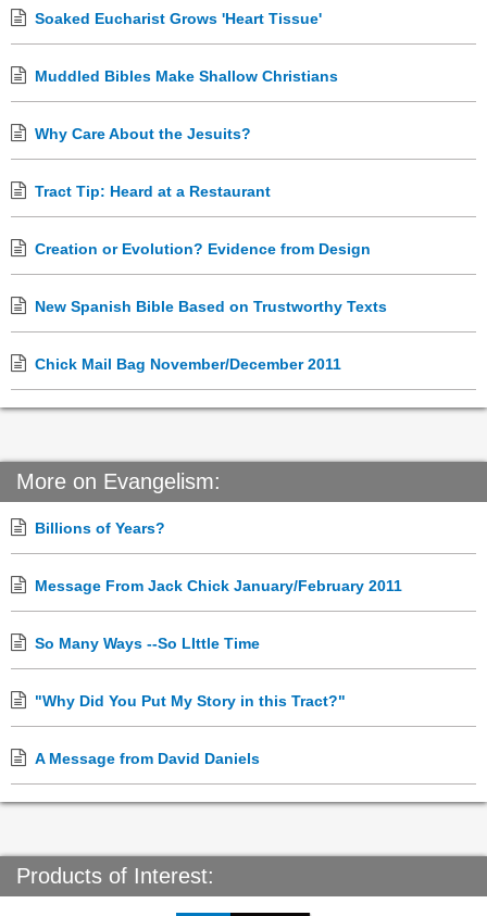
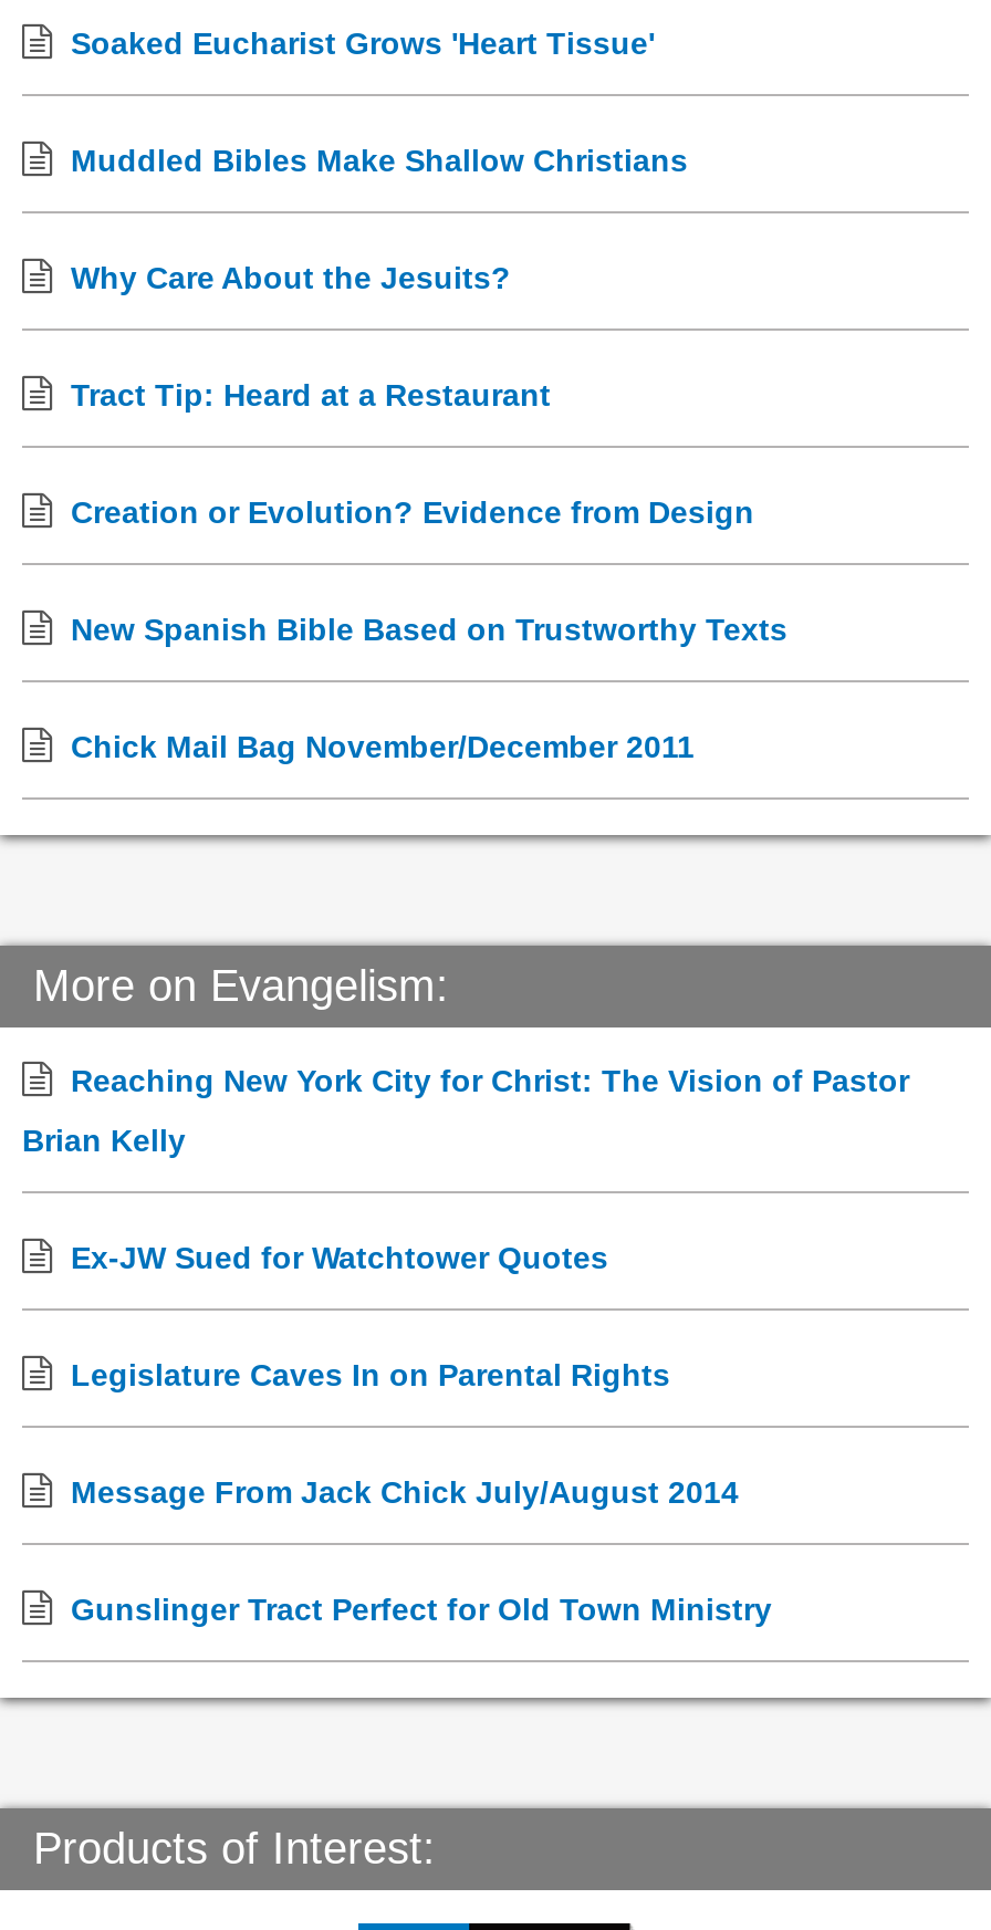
- Billions of Years?
- Message From Jack Chick January/February 2011
- So Many Ways --So LIttle Time
- "Why Did You Put My Story in this Tract?"
- A Message from David Daniels
+ Reaching New York City for Christ: The Vision of Pastor
+ Brian Kelly
+ Ex-JW Sued for Watchtower Quotes
+ Legislature Caves In on Parental Rights
+ Message From Jack Chick July/August 2014
+ Gunslinger Tract Perfect for Old Town Ministry
